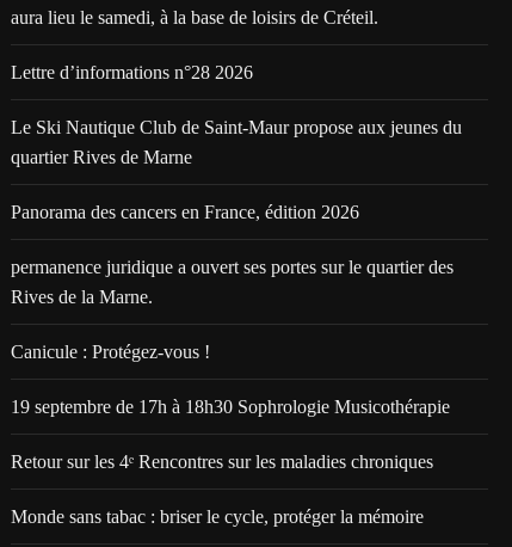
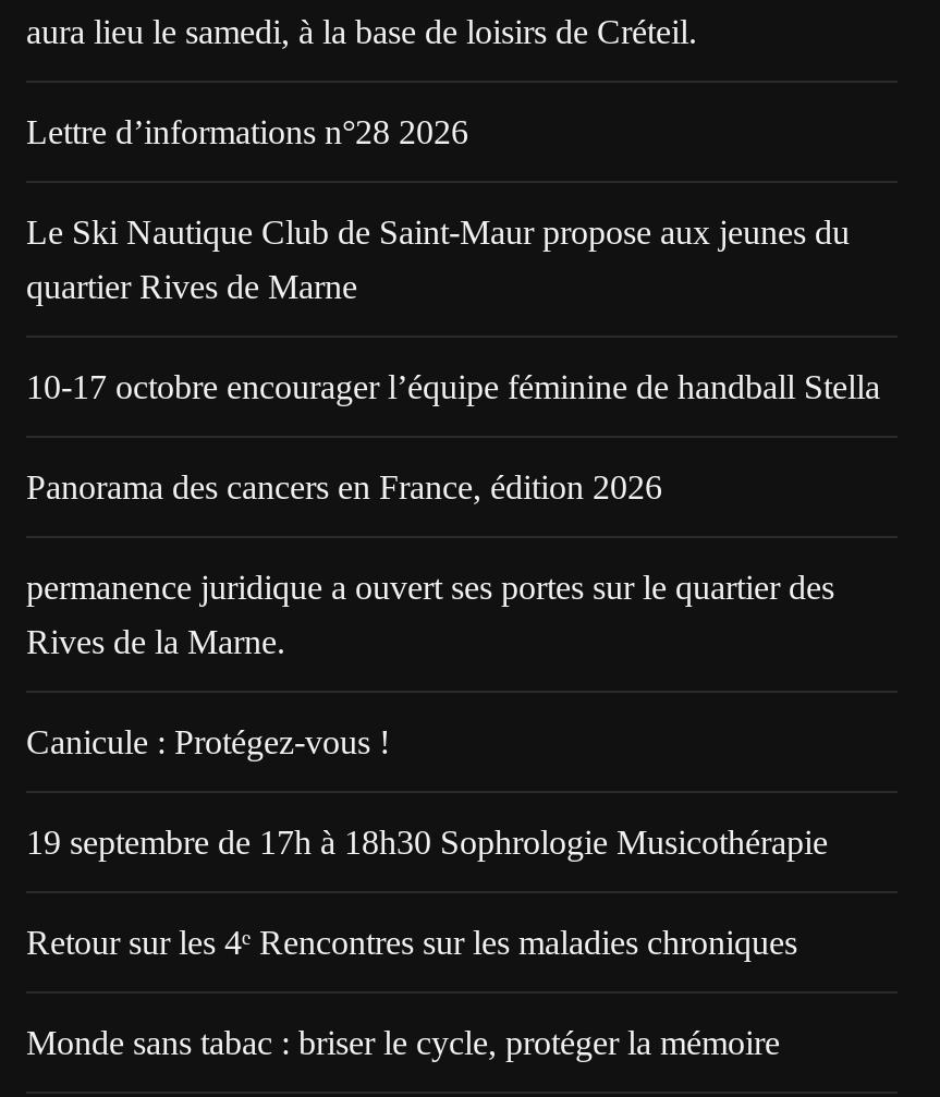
+ 10-17 octobre encourager l’équipe féminine de handball Stella
